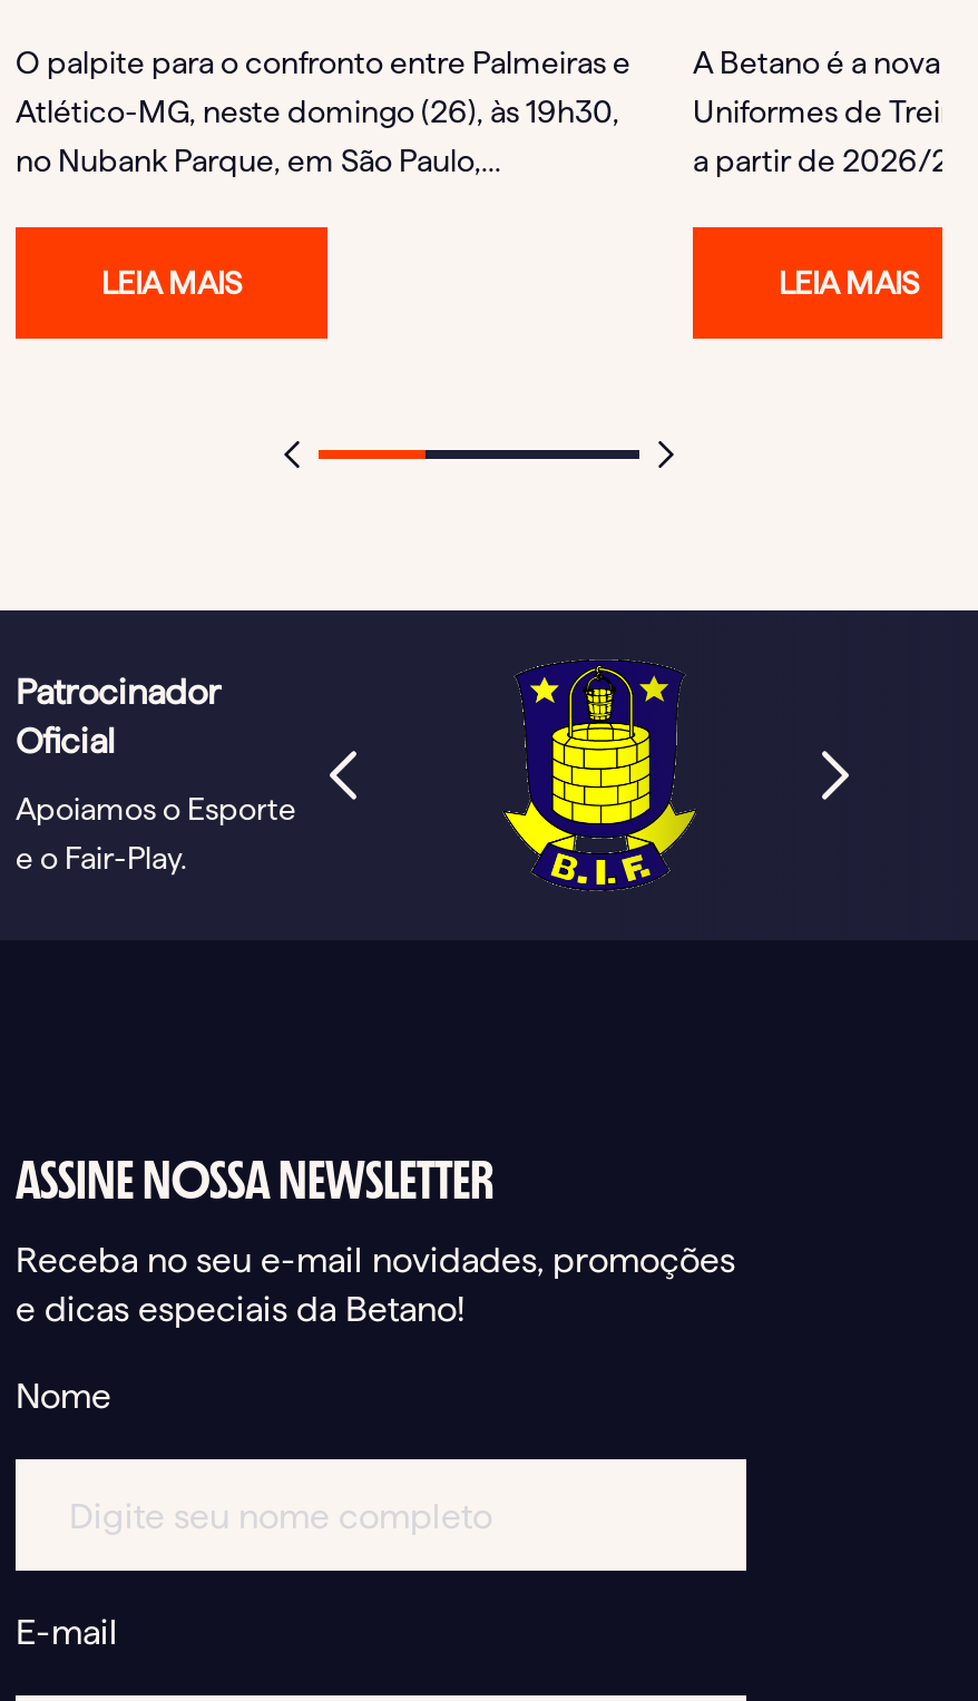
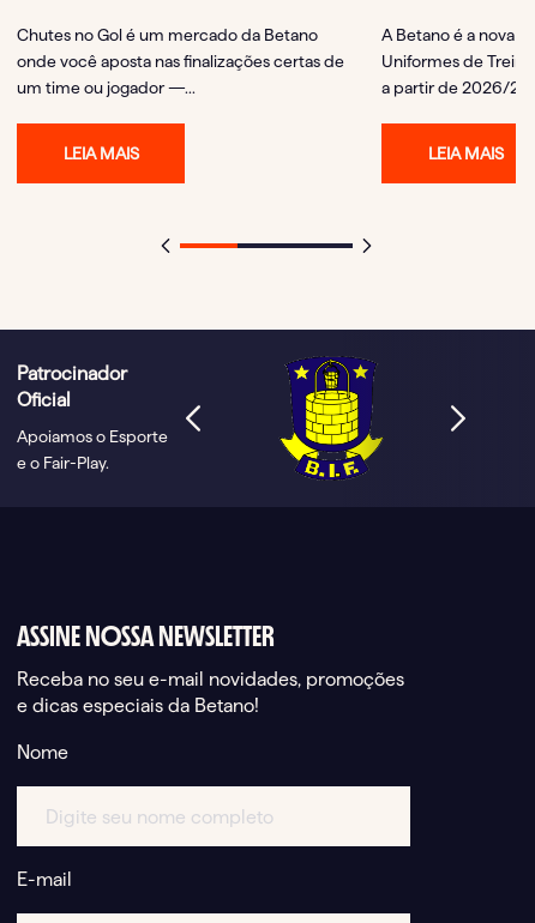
- O palpite para o confronto entre Palmeiras e
- Atlético-MG, neste domingo (26), às 19h30,
- no Nubank Parque, em São Paulo,...
+ Chutes no Gol é um mercado da Betano
+ onde você aposta nas finalizações certas de
+ um time ou jogador —...
